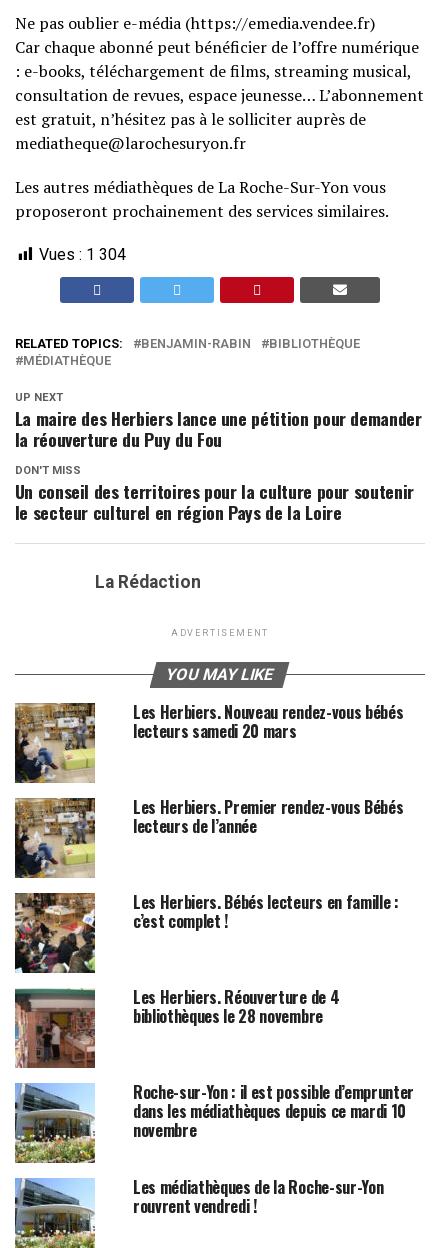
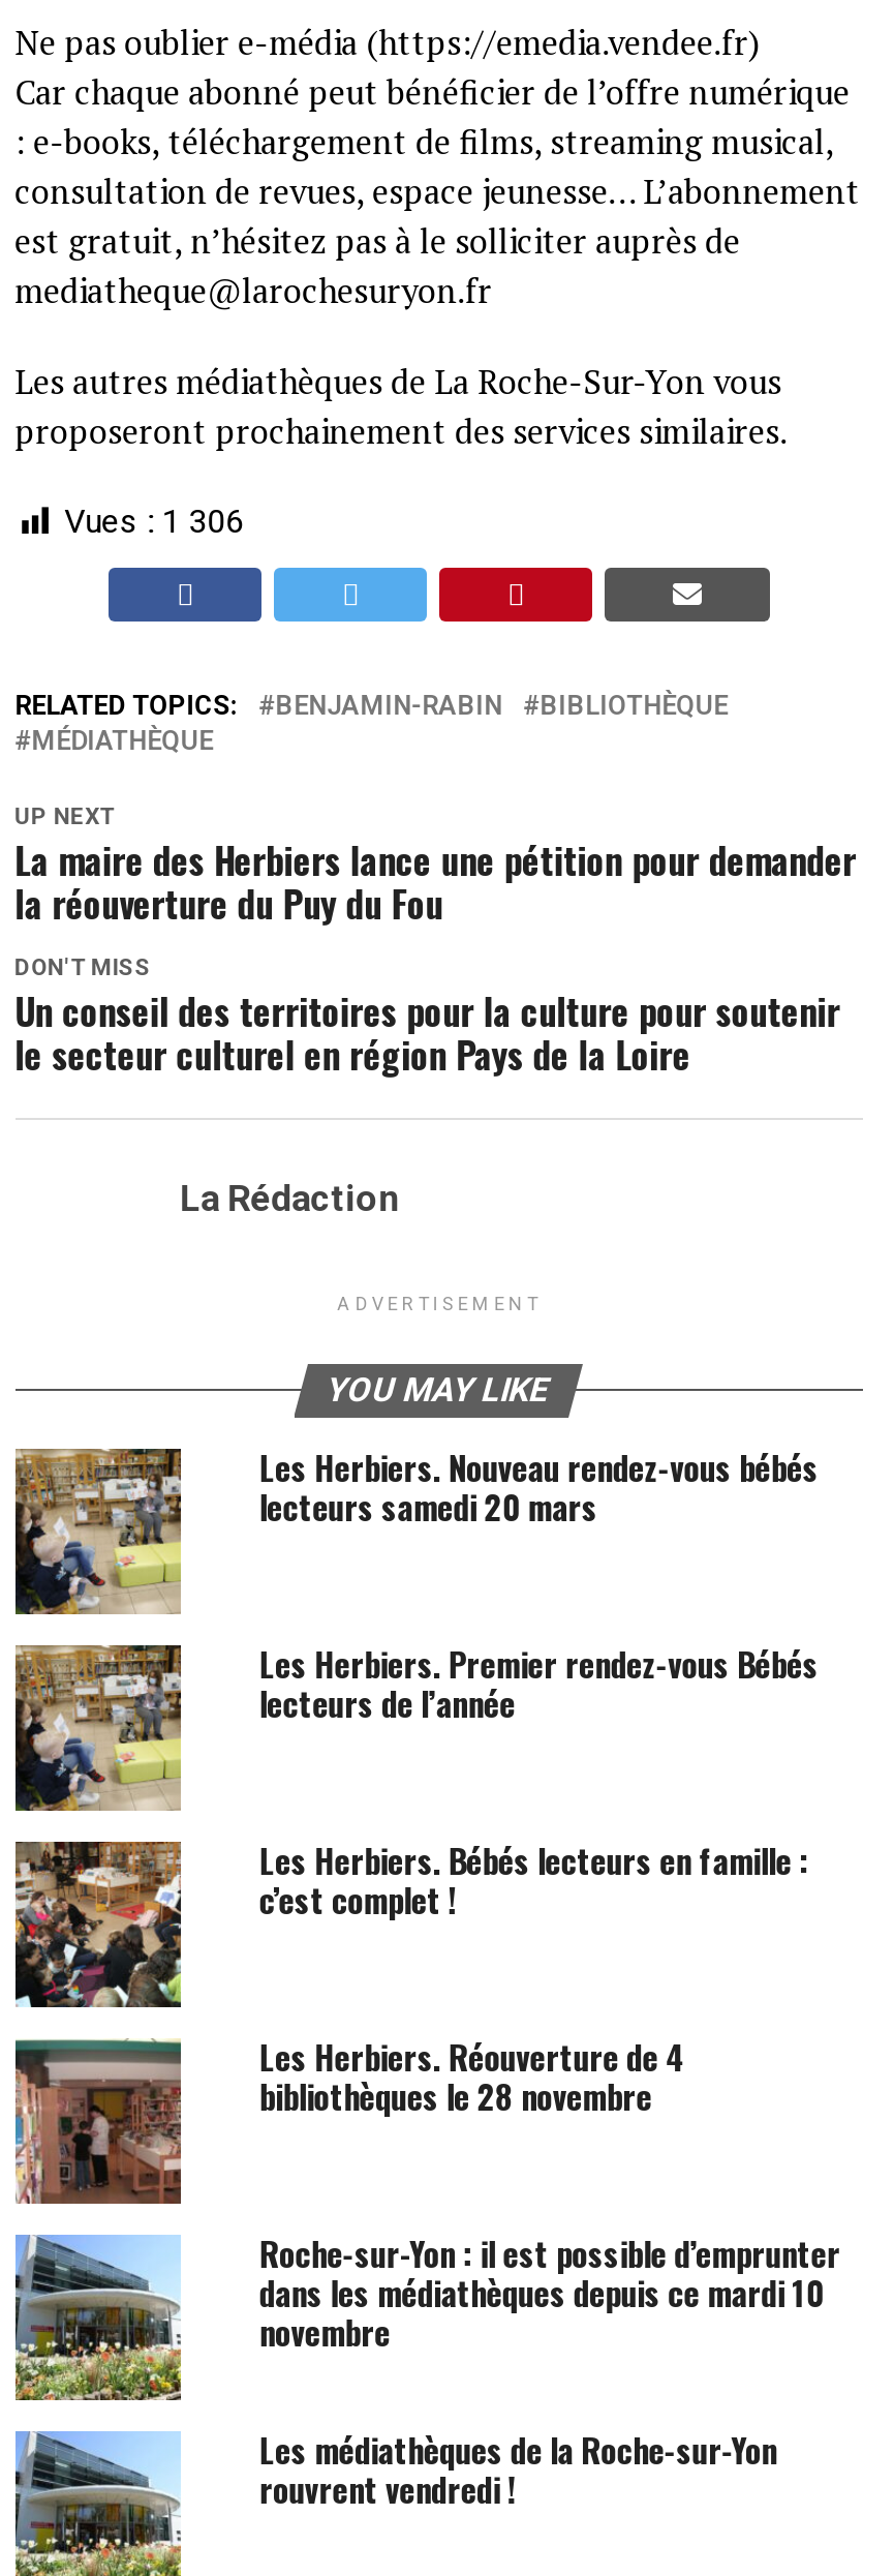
- Vues : 1 304
+ Vues : 1 306
